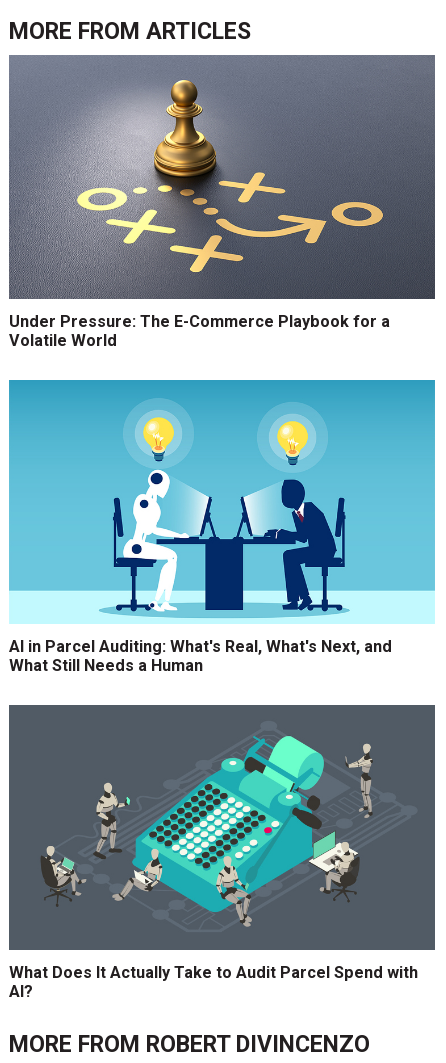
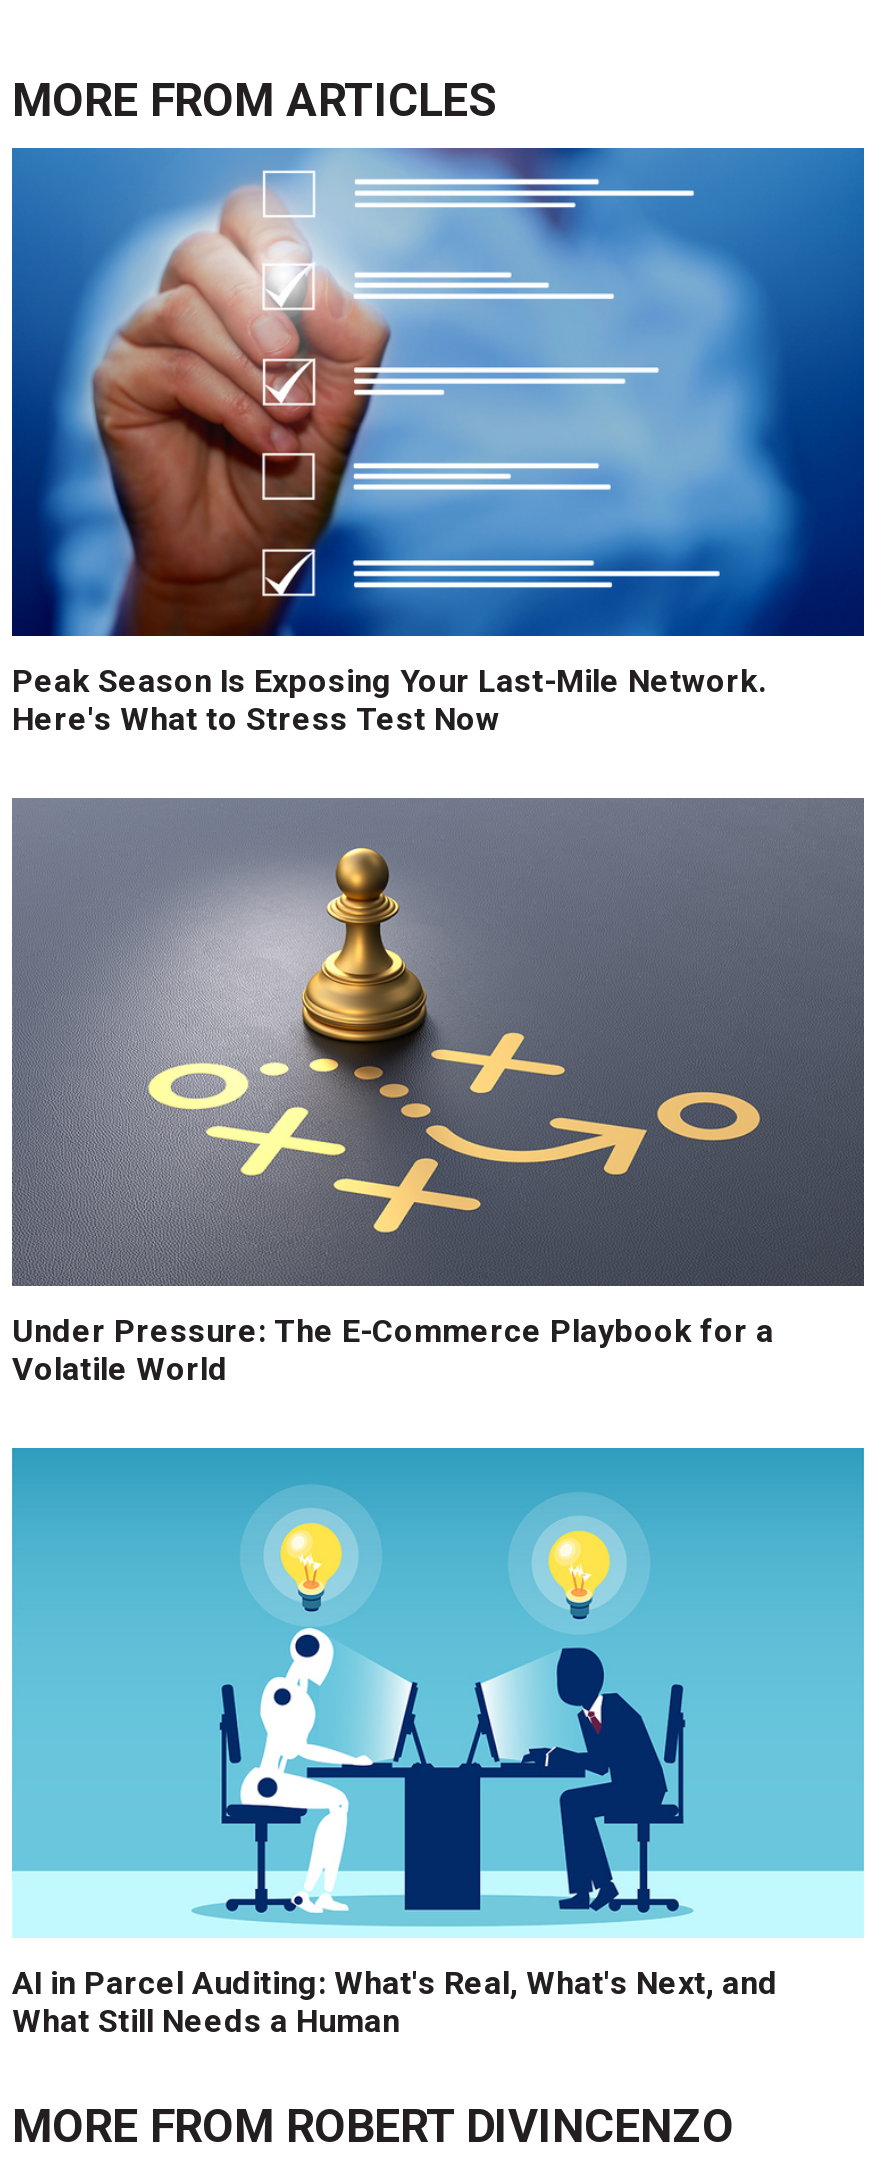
+ [image]
+ Peak Season Is Exposing Your Last-Mile Network.
+ Here's What to Stress Test Now

moved down: [image] | Under Pressure: The E-Commerce Playbook for a | Volatile World | AI in Parcel Auditing: What's Real, What's Next, and | What Still Needs a Human

- [image]
- What Does It Actually Take to Audit Parcel Spend with
- AI?
